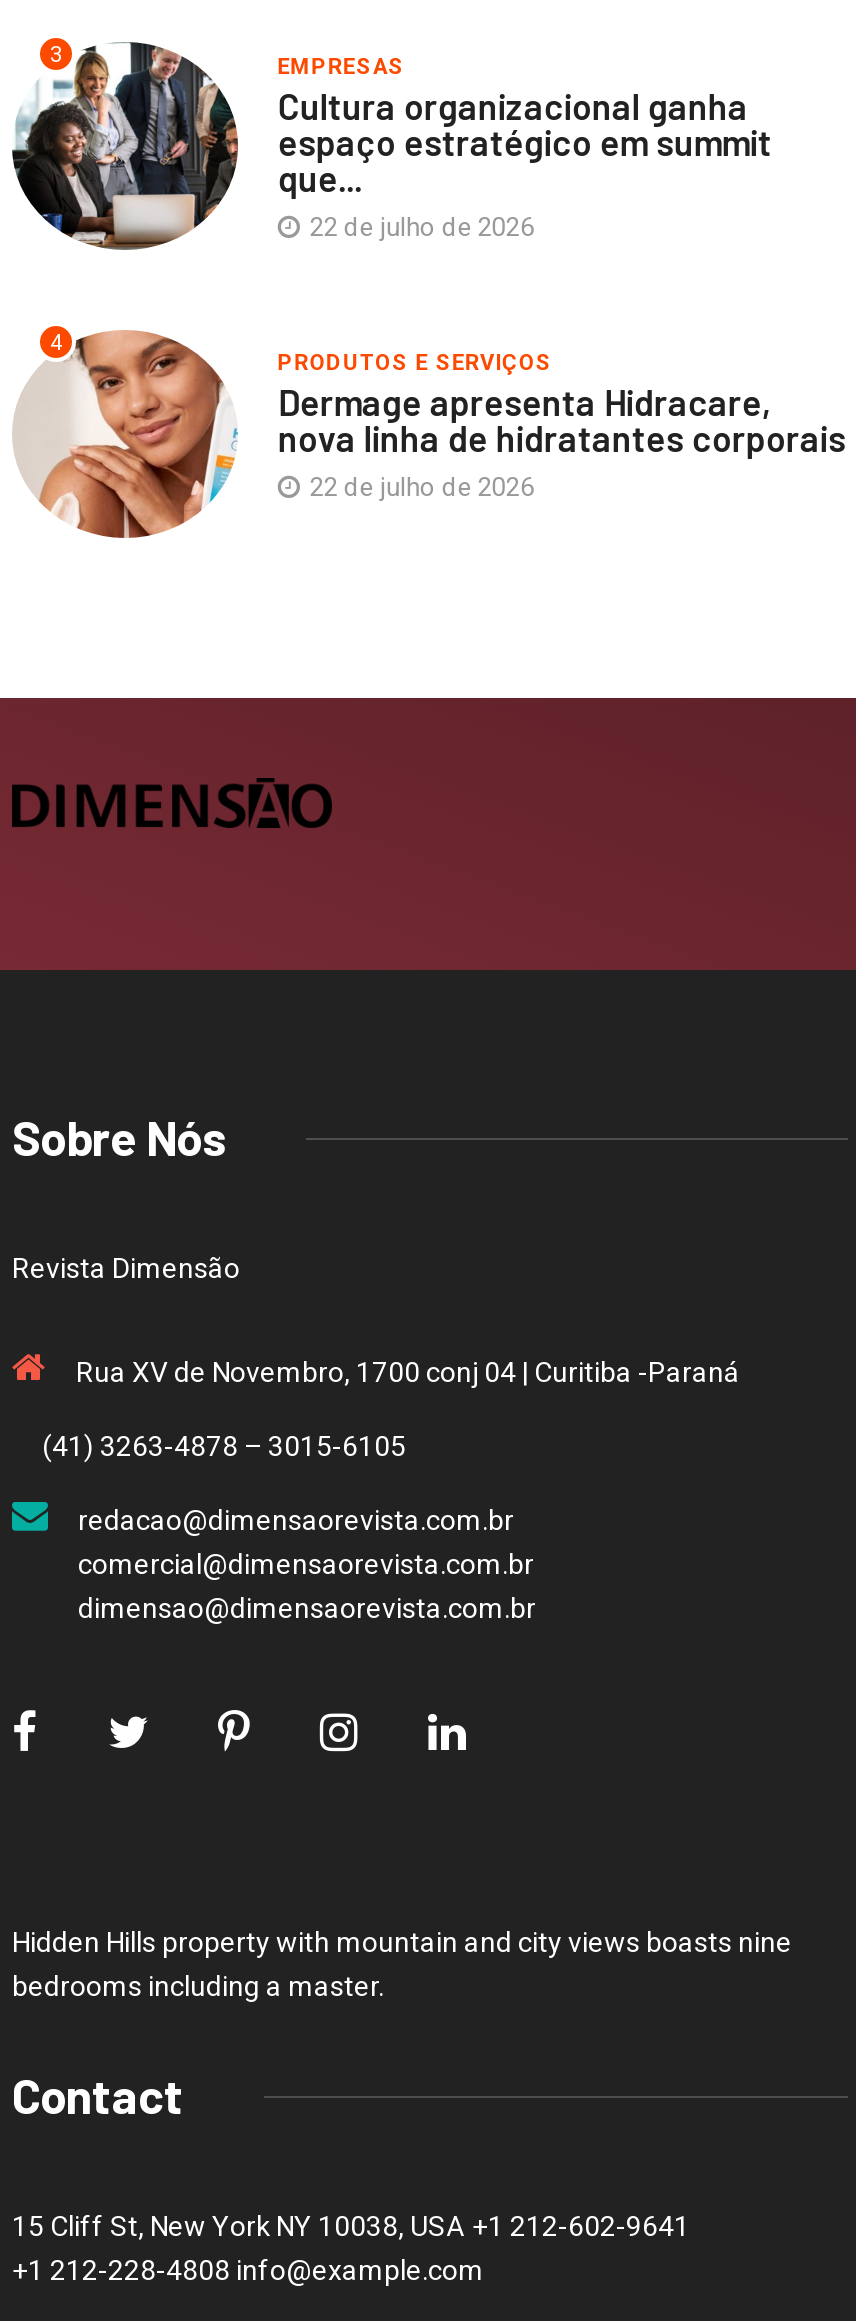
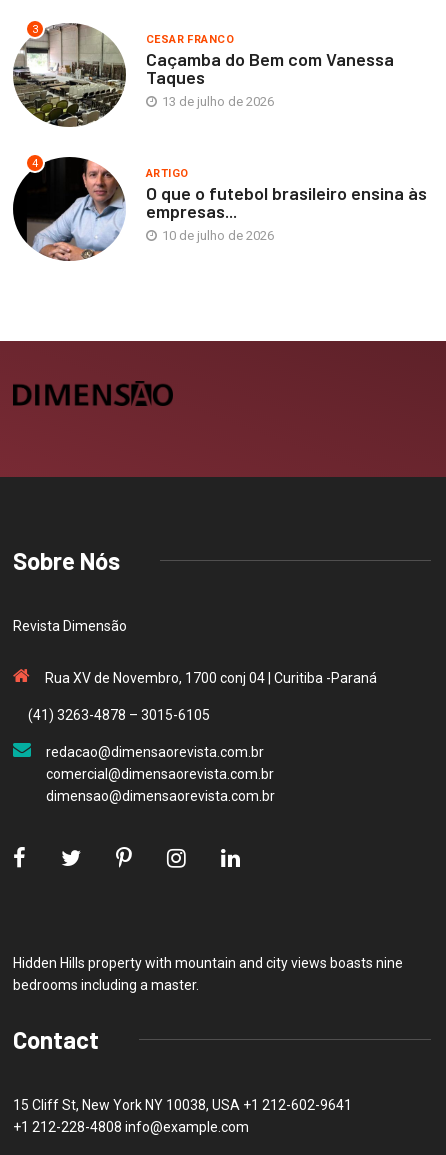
- [image]
- EMPRESAS
- Cultura organizacional ganha
- espaço estratégico em summit
- que...
- 22 de julho de 2026
+ [image]
+ CESAR FRANCO
+ Caçamba do Bem com Vanessa
+ Taques
+ 13 de julho de 2026

- [image]
- PRODUTOS E SERVIÇOS
- Dermage apresenta Hidracare,
- nova linha de hidratantes corporais
- 22 de julho de 2026
+ [image]
+ ARTIGO
+ O que o futebol brasileiro ensina às
+ empresas...
+ 10 de julho de 2026
